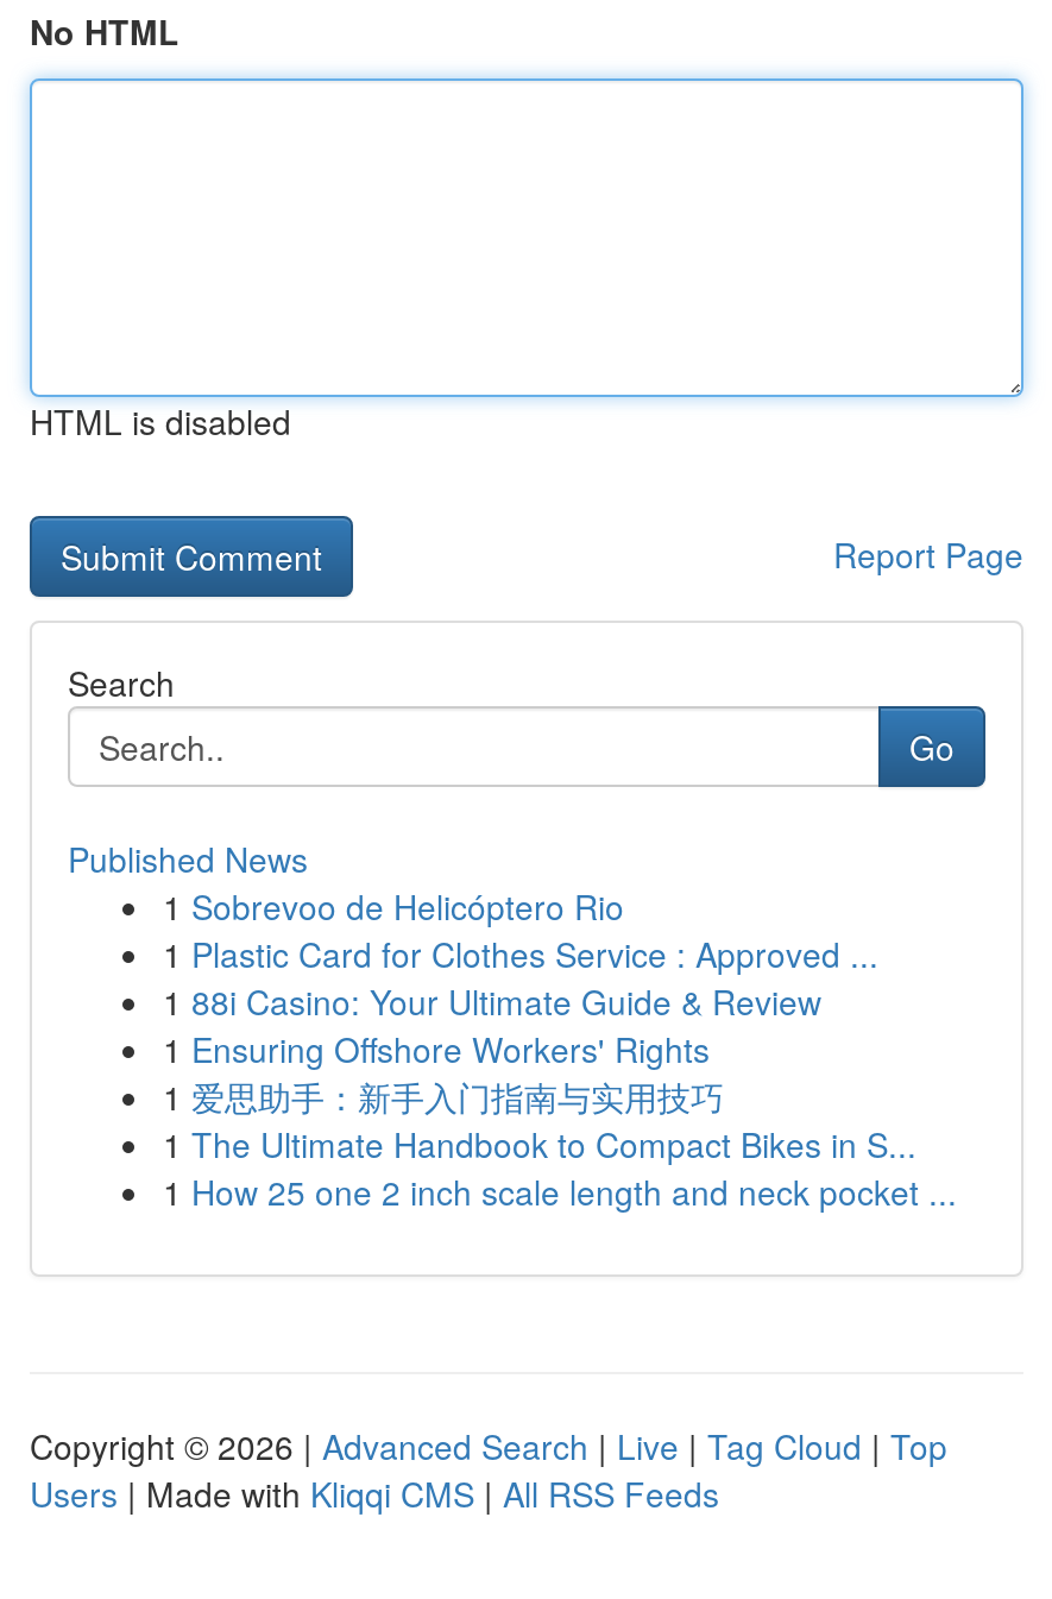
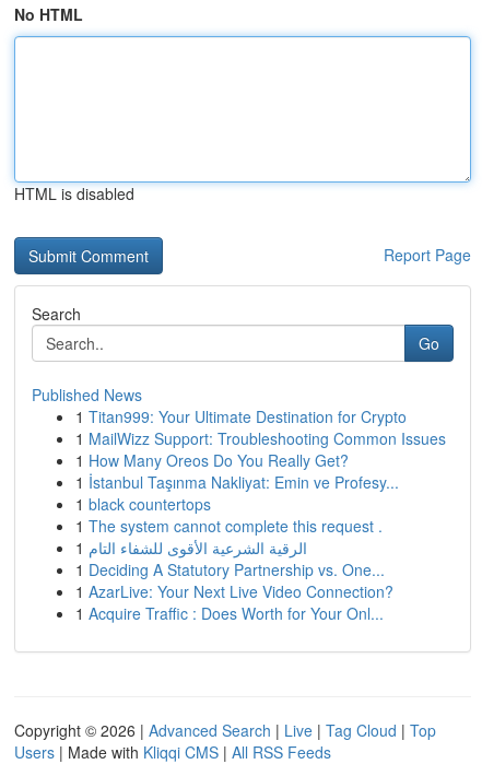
- 1 Sobrevoo de Helicóptero Rio
- 1 Plastic Card for Clothes Service : Approved ...
- 1 88i Casino: Your Ultimate Guide & Review
- 1 Ensuring Offshore Workers' Rights
- 1 爱思助手：新手入门指南与实用技巧
- 1 The Ultimate Handbook to Compact Bikes in S...
- 1 How 25 one 2 inch scale length and neck pocket ...
+ 1 Titan999: Your Ultimate Destination for Crypto
+ 1 MailWizz Support: Troubleshooting Common Issues
+ 1 How Many Oreos Do You Really Get?
+ 1 İstanbul Taşınma Nakliyat: Emin ve Profesy...
+ 1 black countertops
+ 1 The system cannot complete this request .
+ 1 الرقية الشرعية الأقوى للشفاء التام
+ 1 Deciding A Statutory Partnership vs. One...
+ 1 AzarLive: Your Next Live Video Connection?
+ 1 Acquire Traffic : Does Worth for Your Onl...
